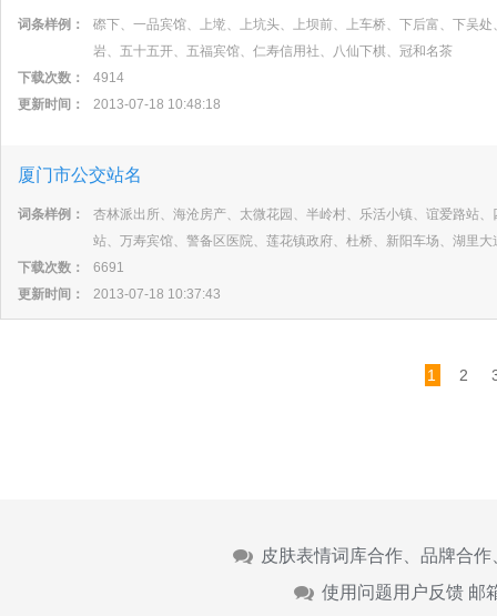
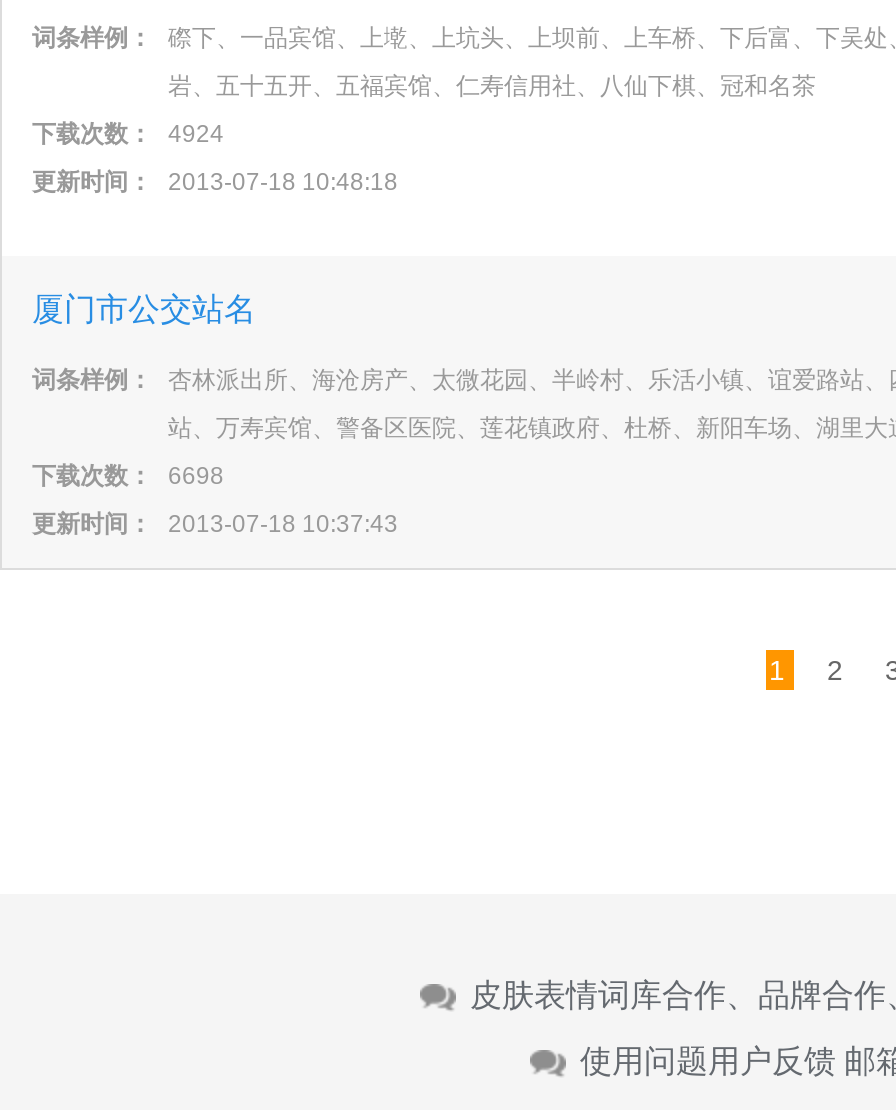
- 下载次数： 4914
+ 下载次数： 4924

- 下载次数： 6691
+ 下载次数： 6698
